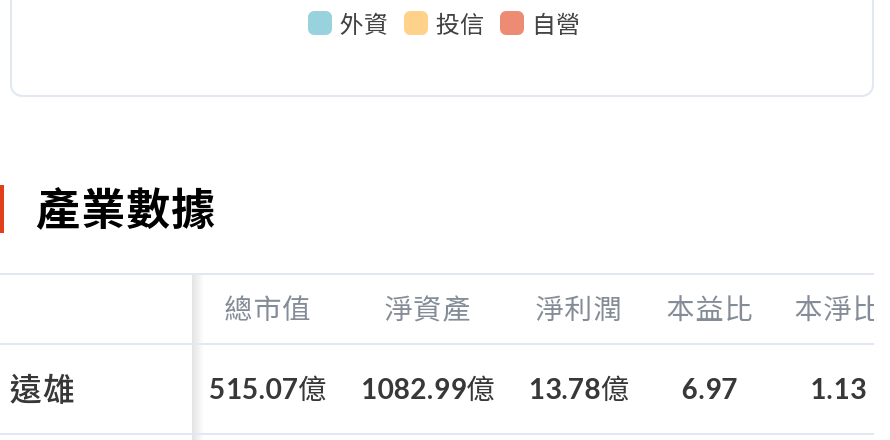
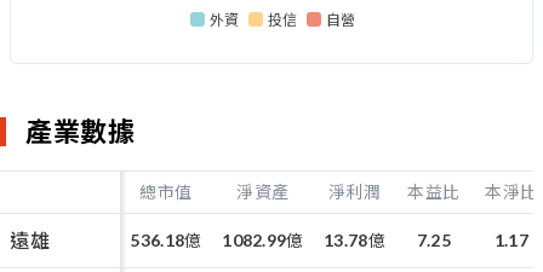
- 515.07億
+ 536.18億

- 6.97
+ 7.25

- 1.13
+ 1.17
